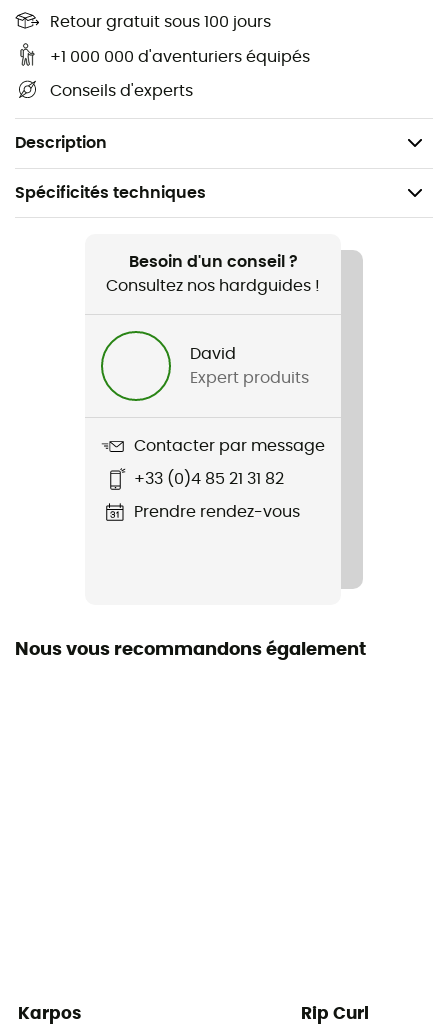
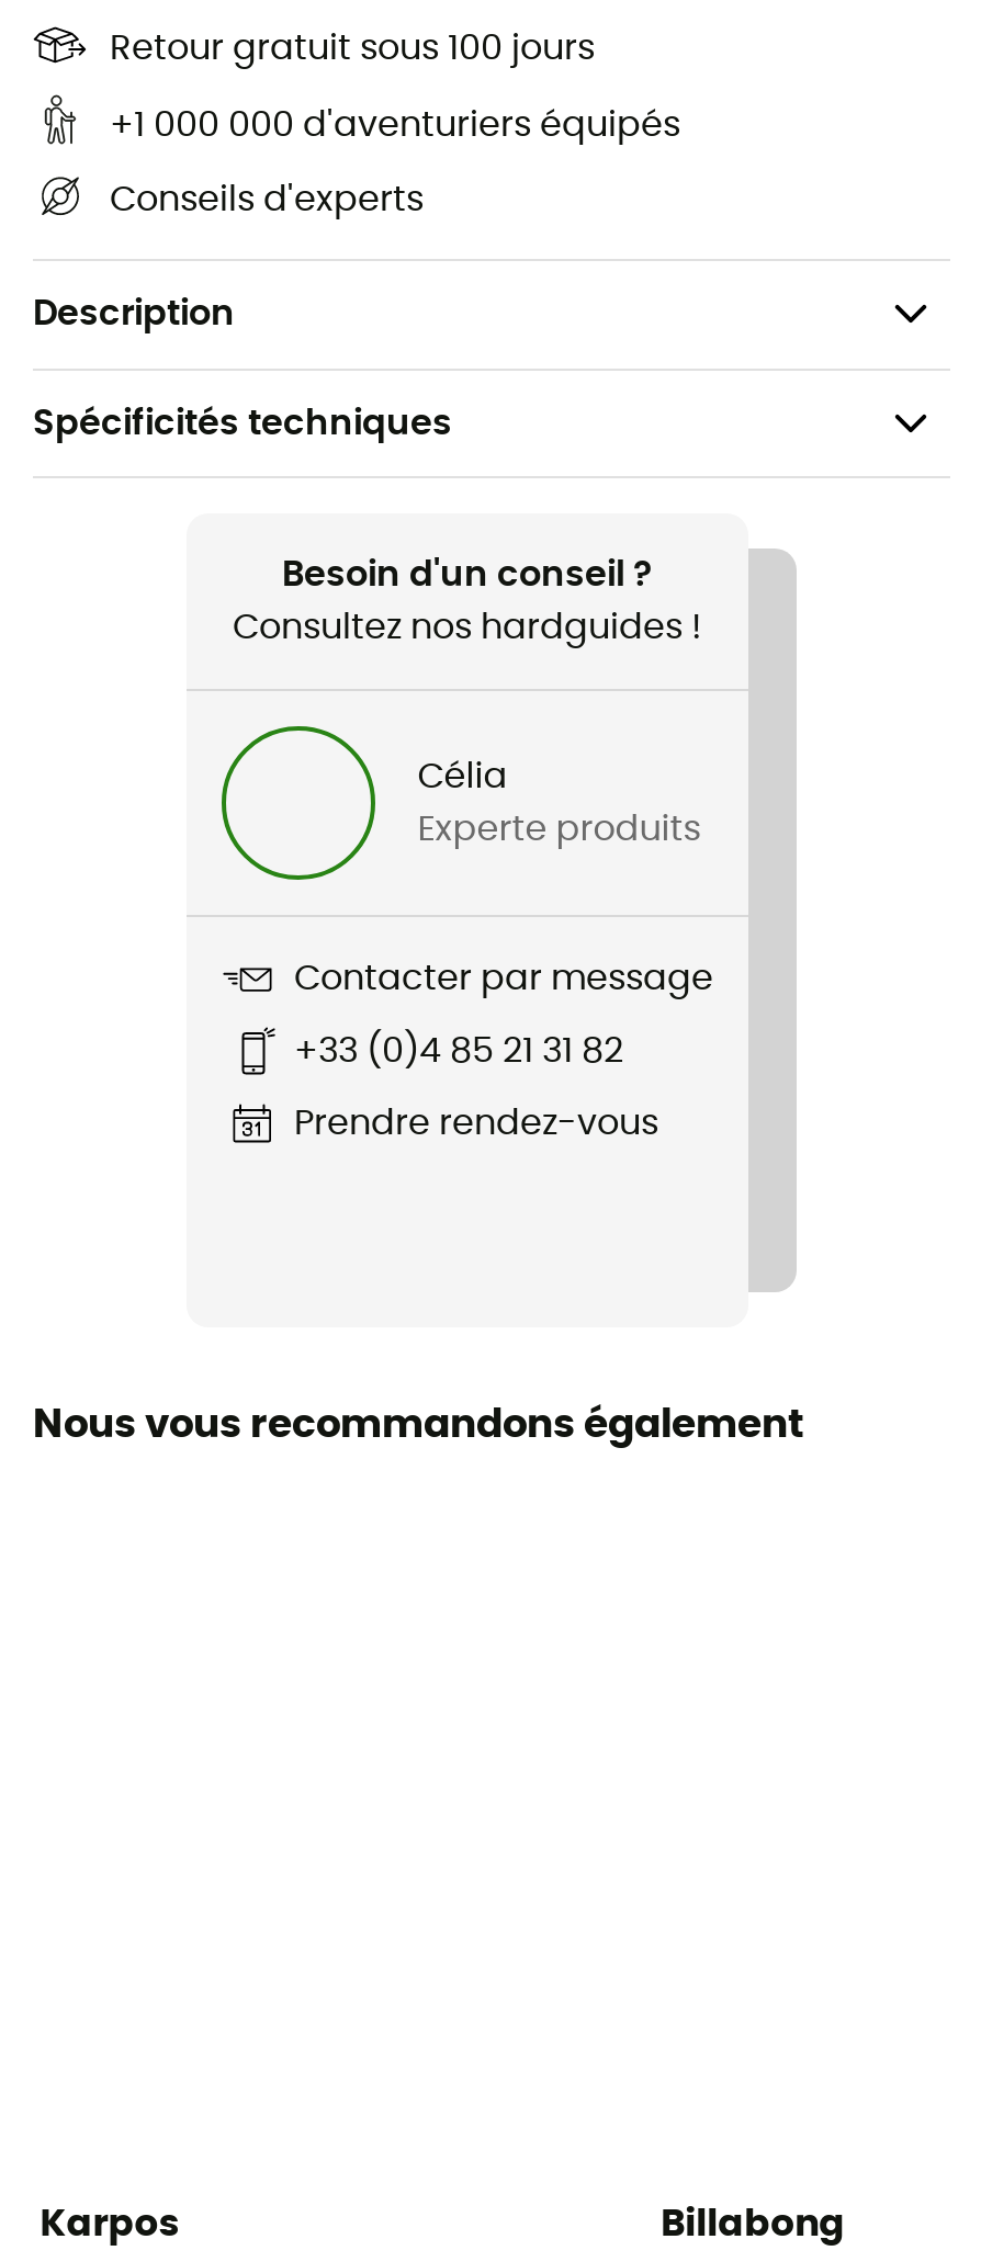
- David
+ Célia

- Expert produits
+ Experte produits

- Rip Curl
+ Billabong
